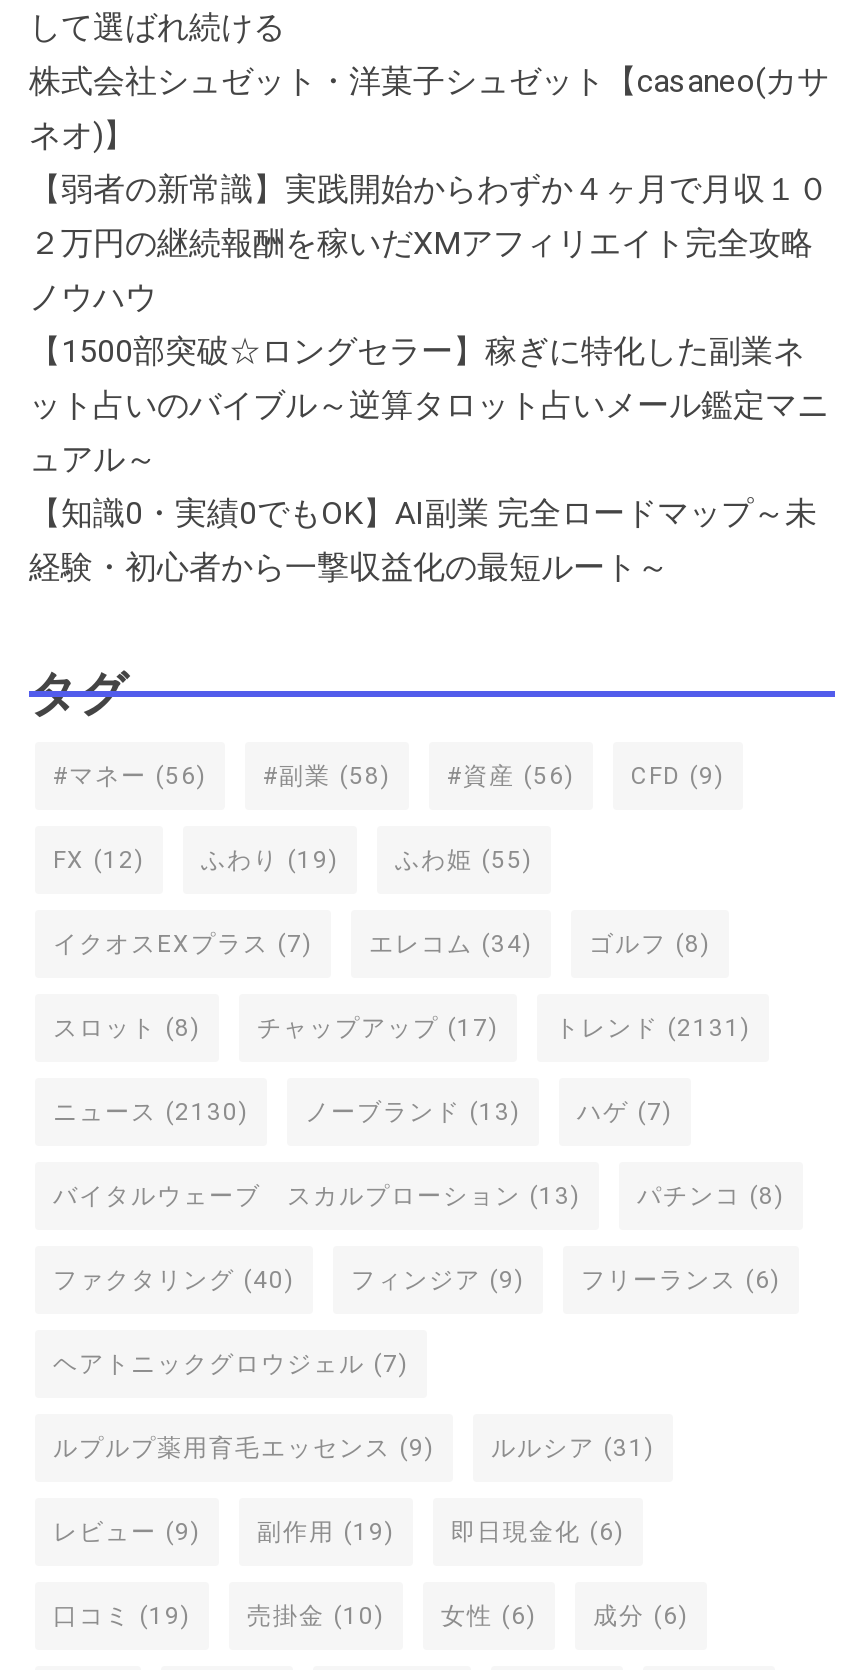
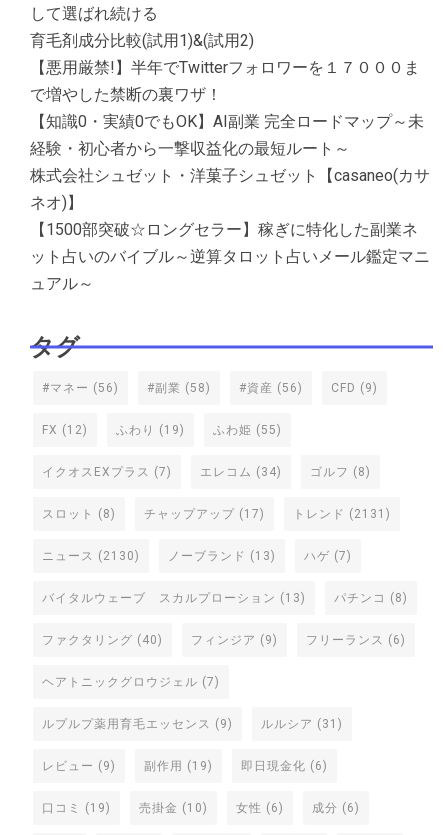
+ 育毛剤成分比較(試用1)&(試用2)
+ 【悪用厳禁!】半年でTwitterフォロワーを１７０００ま
+ で増やした禁断の裏ワザ！

moved down: 株式会社シュゼット・洋菓子シュゼット【casaneo(カサ | ネオ)】

- 【弱者の新常識】実践開始からわずか４ヶ月で月収１０
- ２万円の継続報酬を稼いだXMアフィリエイト完全攻略
- ノウハウ

moved down: ット占いのバイブル～逆算タロット占いメール鑑定マニ | ュアル～

moved up: 【知識0・実績0でもOK】AI副業 完全ロードマップ～未 | 経験・初心者から一撃収益化の最短ルート～
